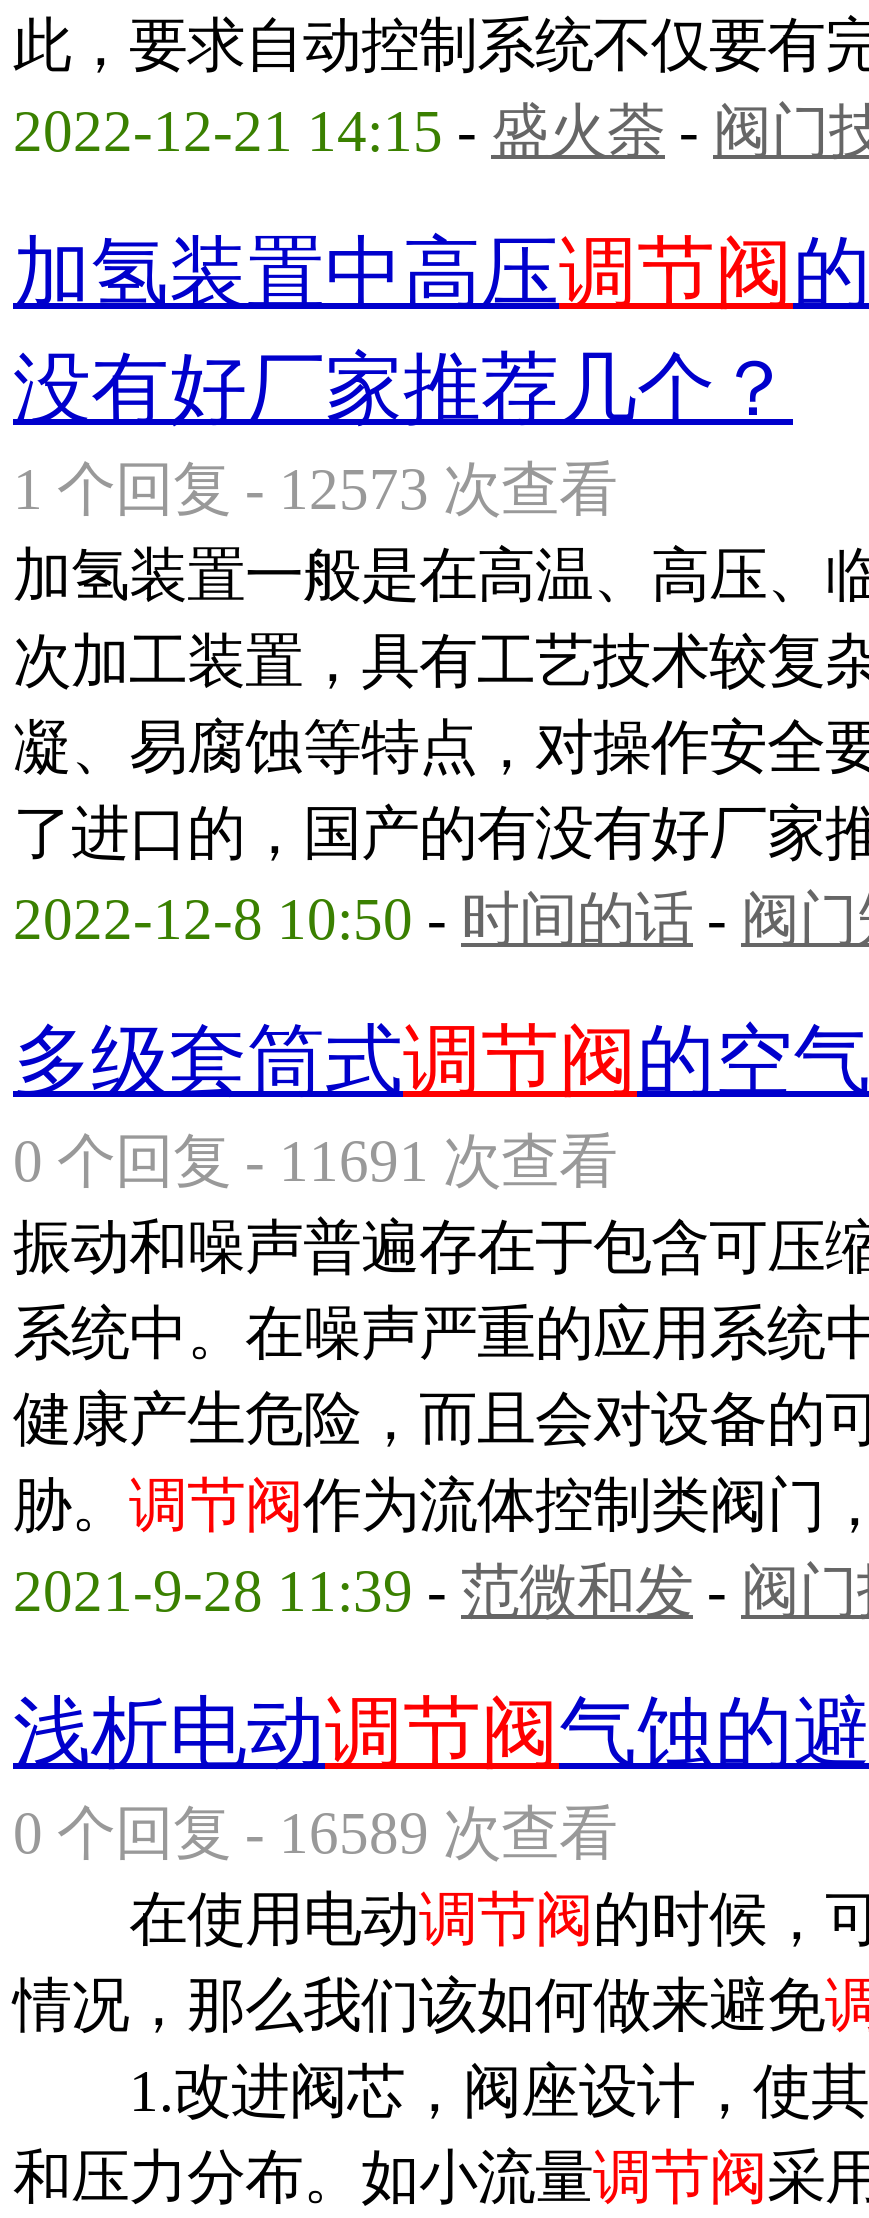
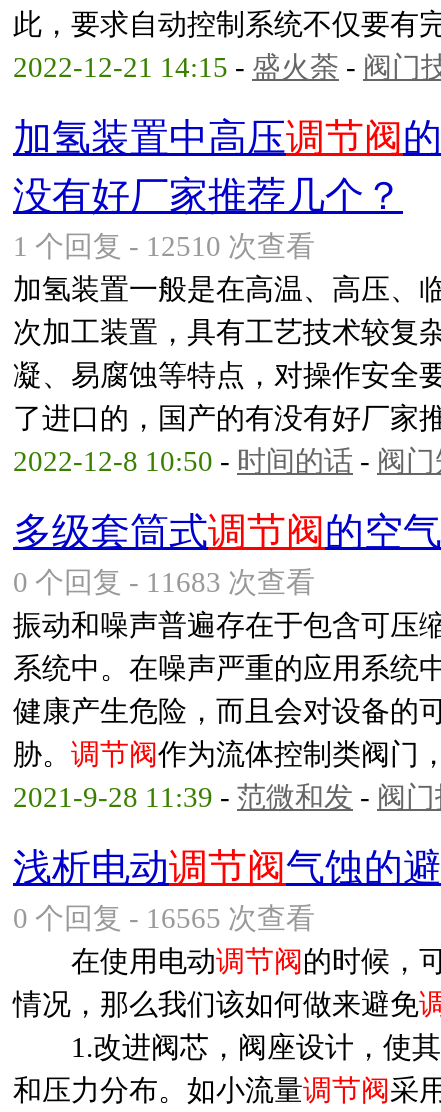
- 1 个回复 - 12573 次查看
+ 1 个回复 - 12510 次查看

- 0 个回复 - 11691 次查看
+ 0 个回复 - 11683 次查看

- 0 个回复 - 16589 次查看
+ 0 个回复 - 16565 次查看
